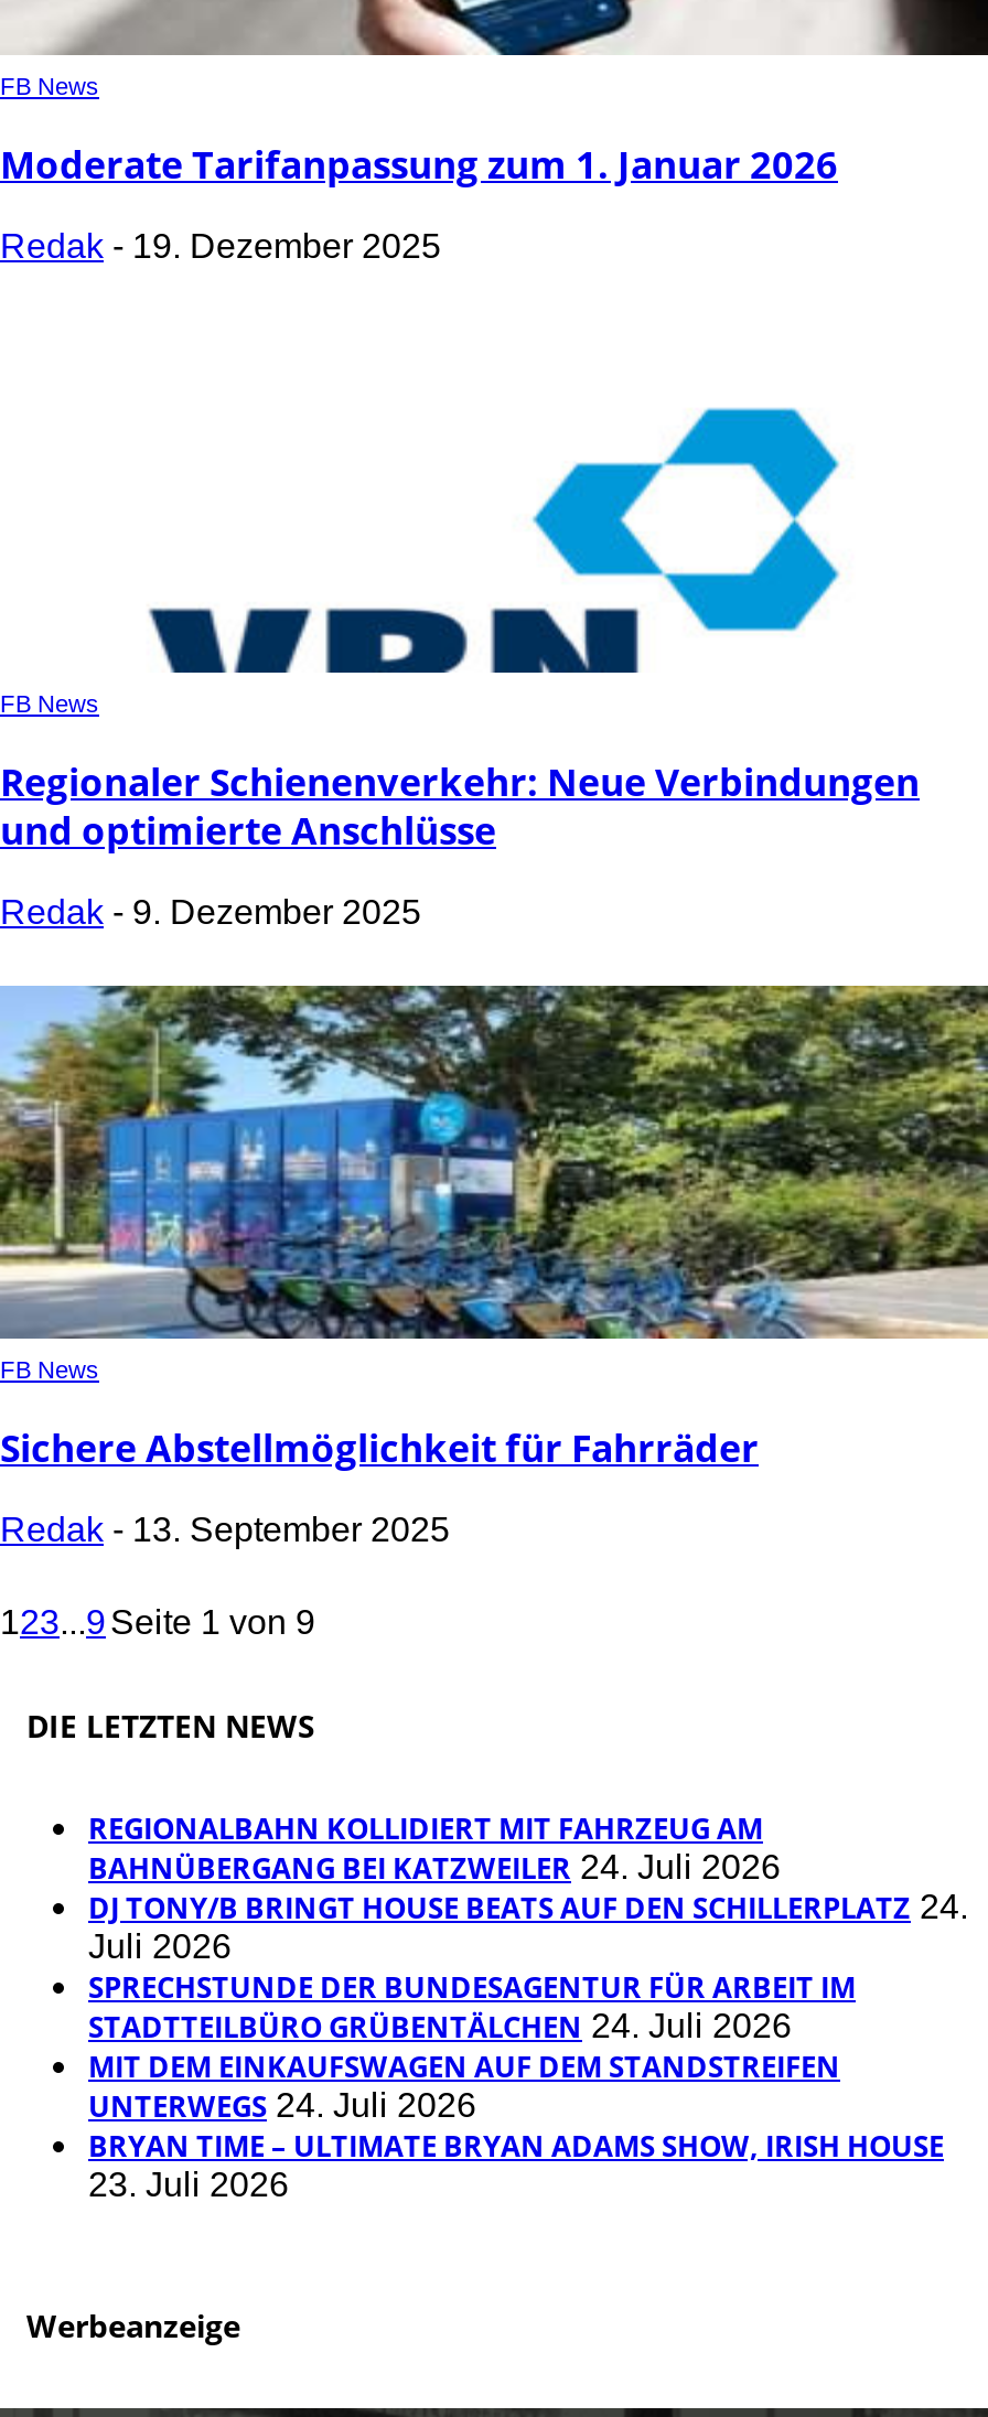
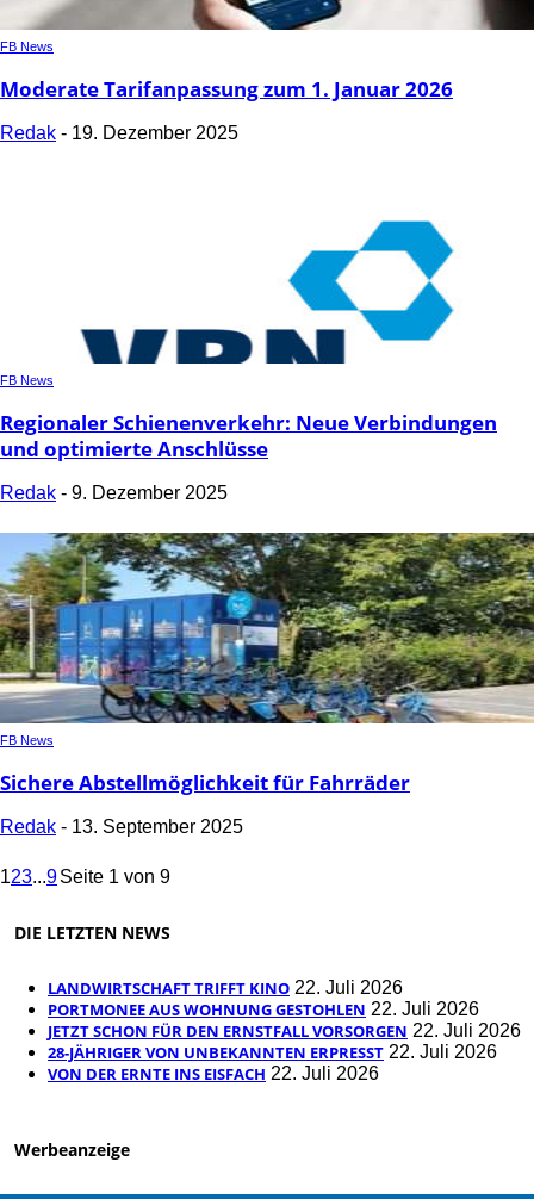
- REGIONALBAHN KOLLIDIERT MIT FAHRZEUG AM
- BAHNÜBERGANG BEI KATZWEILER 24. Juli 2026
- DJ TONY/B BRINGT HOUSE BEATS AUF DEN SCHILLERPLATZ 24.
- Juli 2026
- SPRECHSTUNDE DER BUNDESAGENTUR FÜR ARBEIT IM
- STADTTEILBÜRO GRÜBENTÄLCHEN 24. Juli 2026
- MIT DEM EINKAUFSWAGEN AUF DEM STANDSTREIFEN
- UNTERWEGS 24. Juli 2026
- BRYAN TIME – ULTIMATE BRYAN ADAMS SHOW, IRISH HOUSE
- 23. Juli 2026
+ LANDWIRTSCHAFT TRIFFT KINO 22. Juli 2026
+ PORTMONEE AUS WOHNUNG GESTOHLEN 22. Juli 2026
+ JETZT SCHON FÜR DEN ERNSTFALL VORSORGEN 22. Juli 2026
+ 28-JÄHRIGER VON UNBEKANNTEN ERPRESST 22. Juli 2026
+ VON DER ERNTE INS EISFACH 22. Juli 2026
